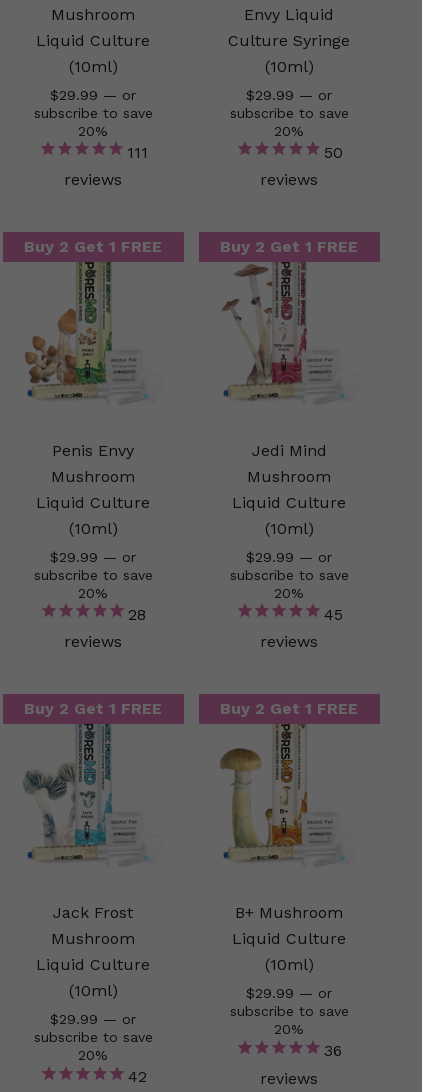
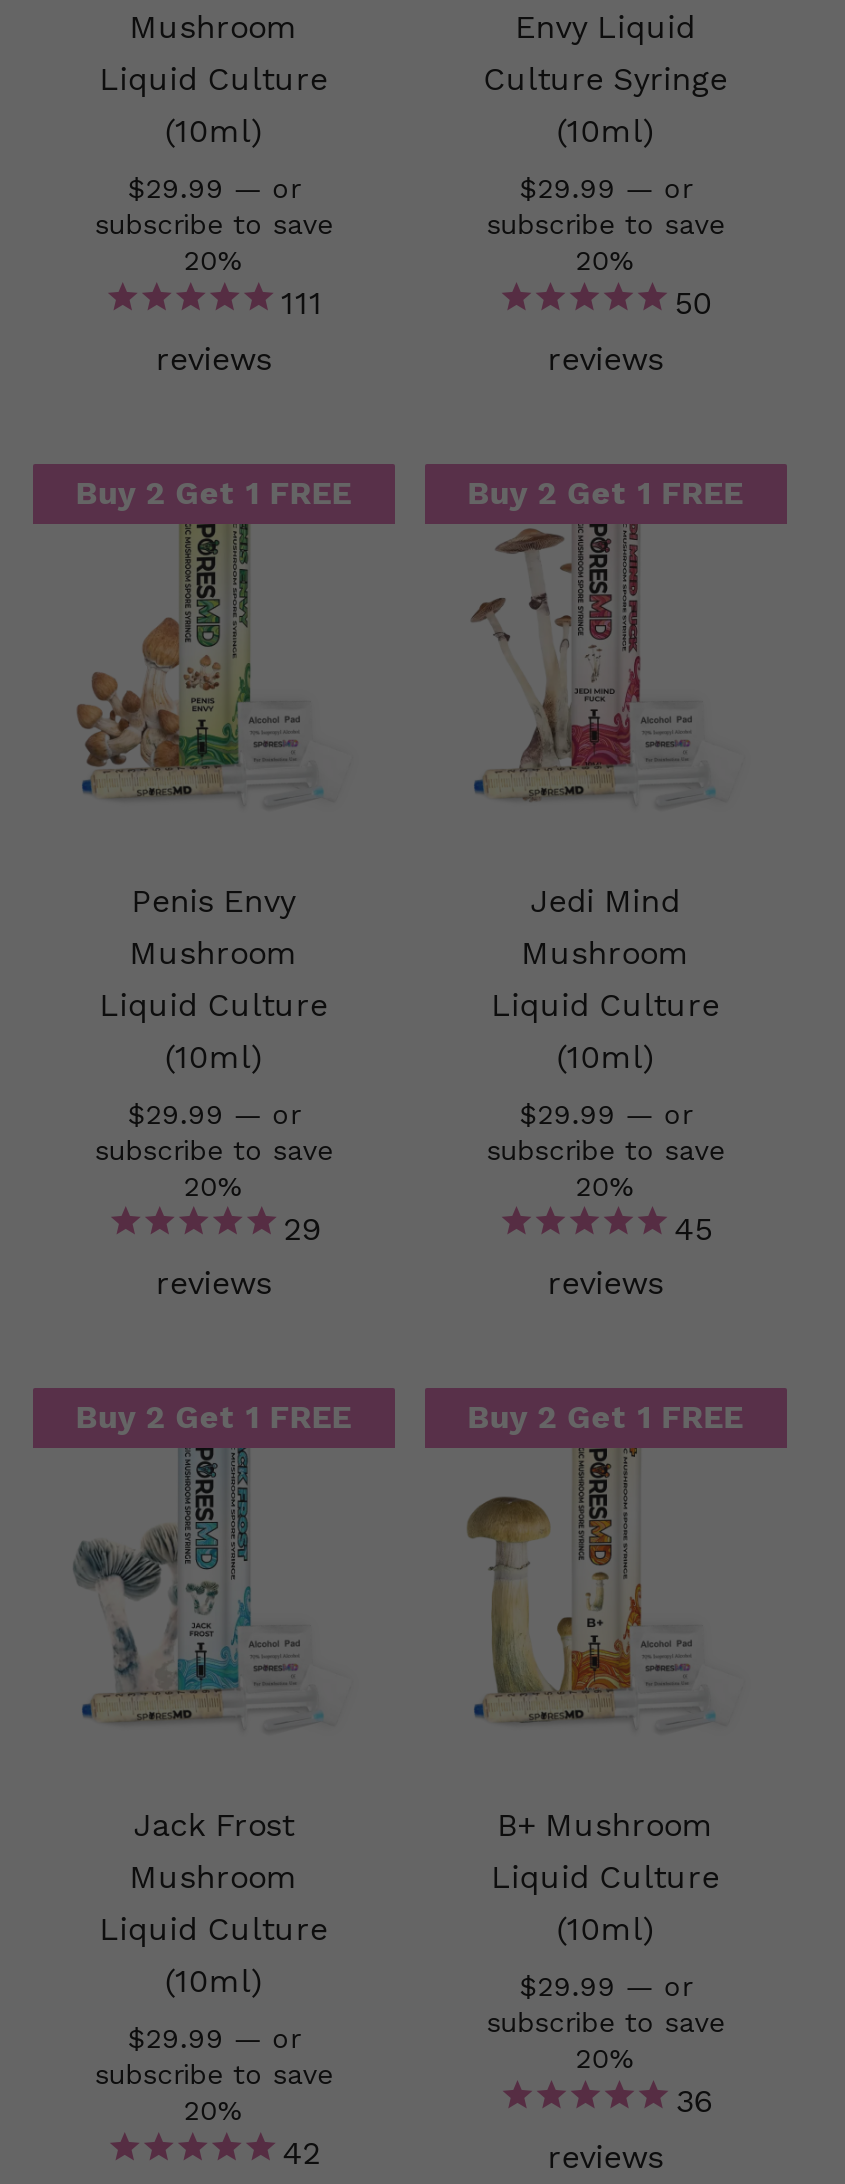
- 28
+ 29
